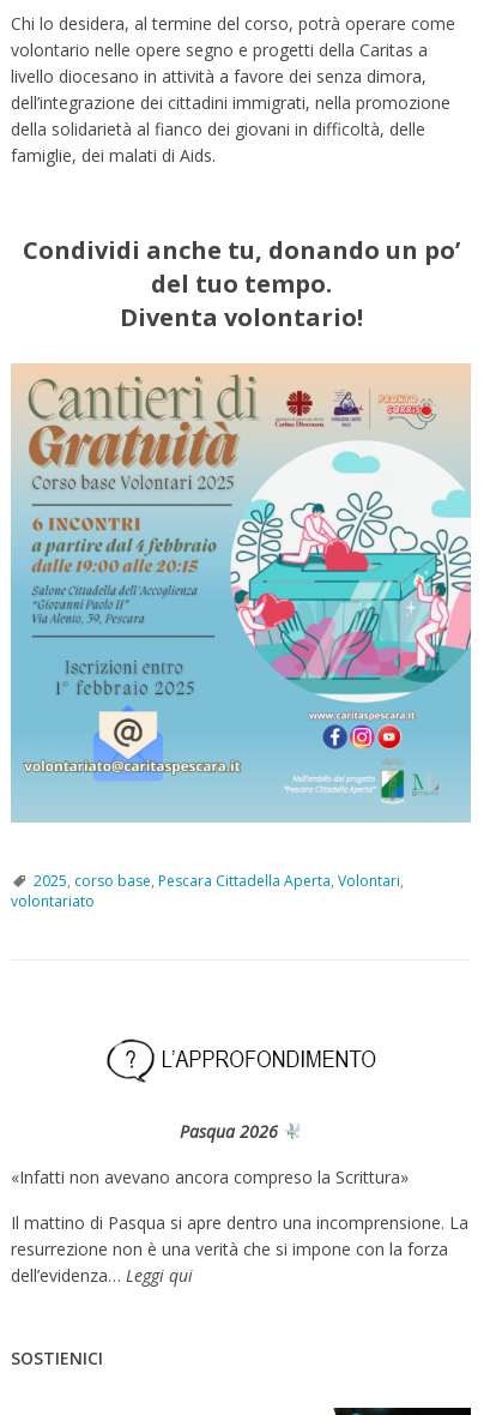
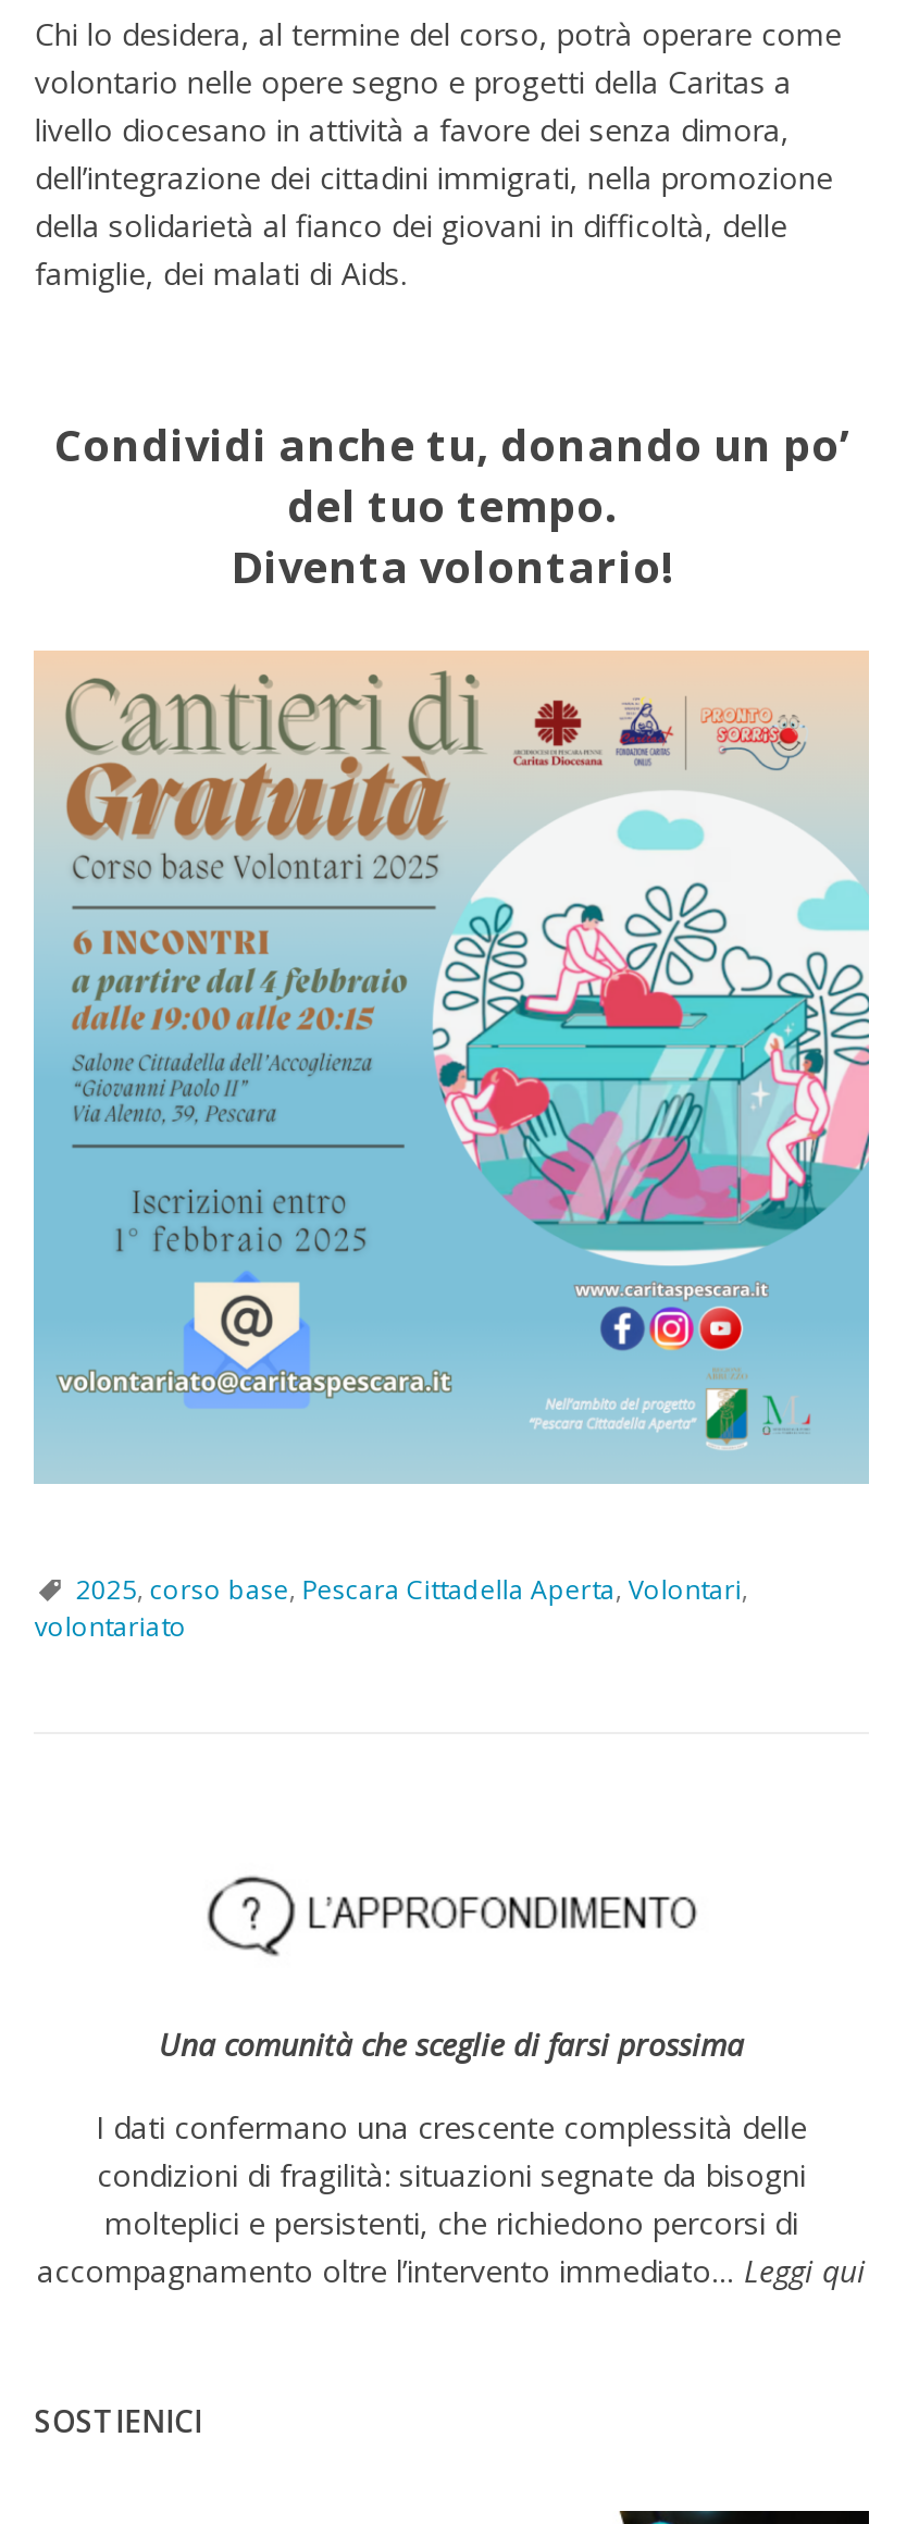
- Pasqua 2026
- «Infatti non avevano ancora compreso la Scrittura»
- Il mattino di Pasqua si apre dentro una incomprensione. La
- resurrezione non è una verità che si impone con la forza
- dell’evidenza… Leggi qui
+ Una comunità che sceglie di farsi prossima
+ I dati confermano una crescente complessità delle
+ condizioni di fragilità: situazioni segnate da bisogni
+ molteplici e persistenti, che richiedono percorsi di
+ accompagnamento oltre l’intervento immediato… Leggi qui
